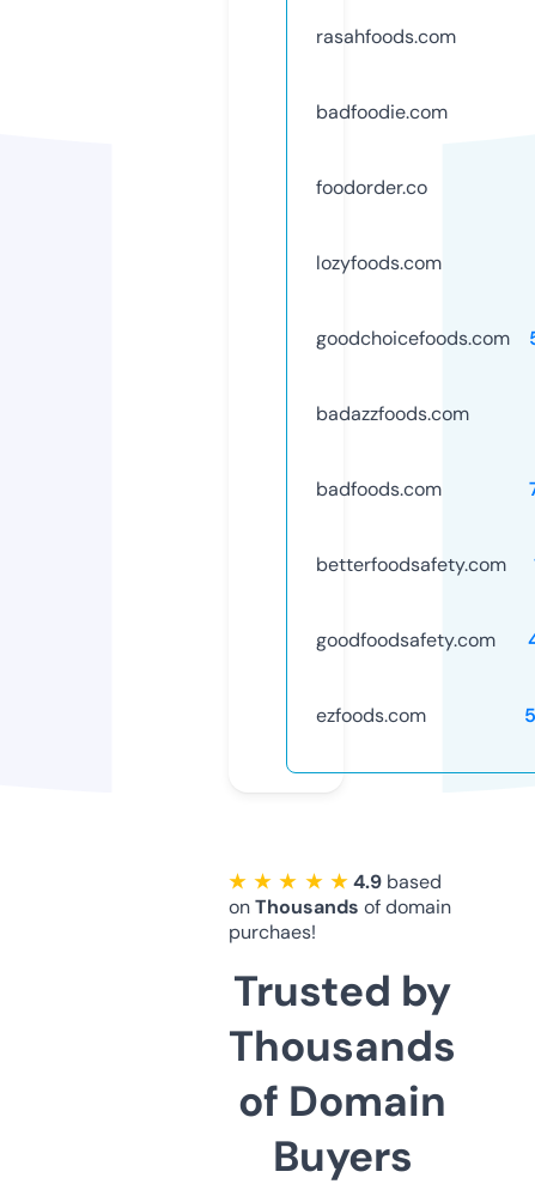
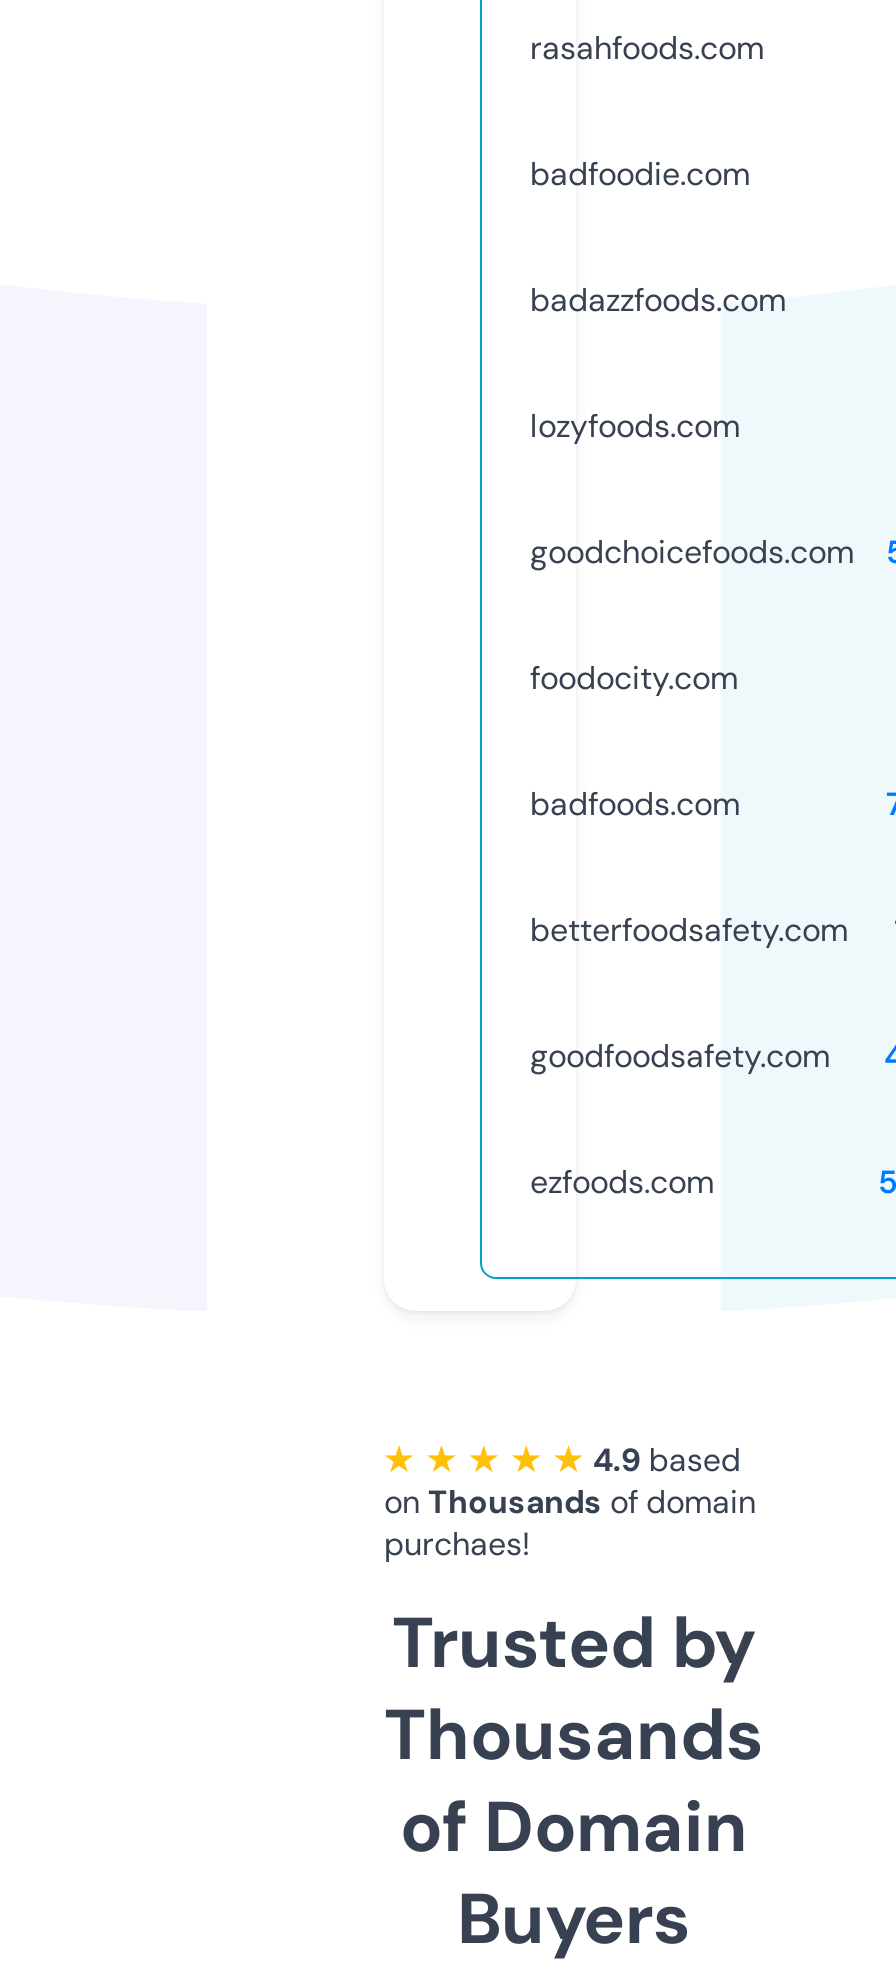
- foodorder.co

+ foodocity.com

moved up: badazzfoods.com
